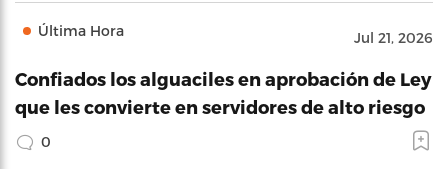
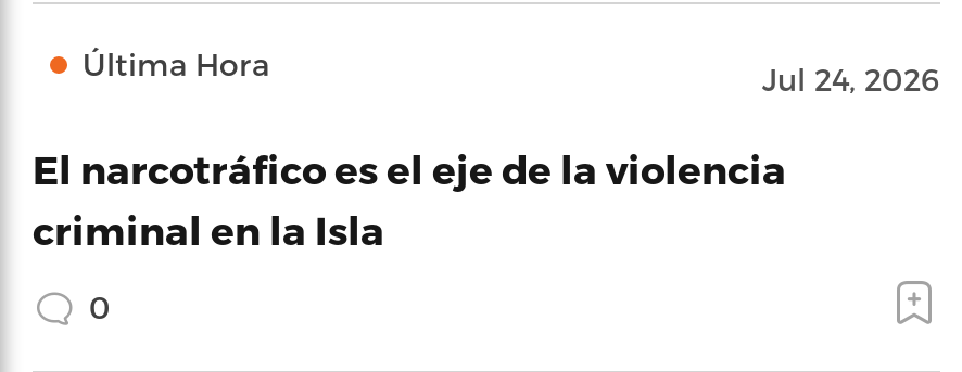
- Jul 21, 2026
+ Jul 24, 2026

- Confiados los alguaciles en aprobación de Ley
- que les convierte en servidores de alto riesgo
+ El narcotráfico es el eje de la violencia
+ criminal en la Isla
